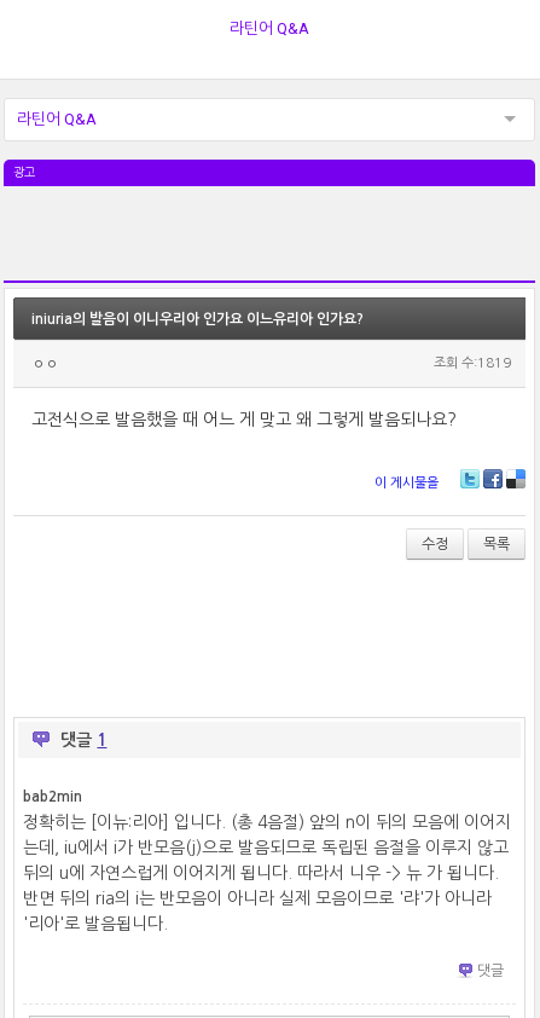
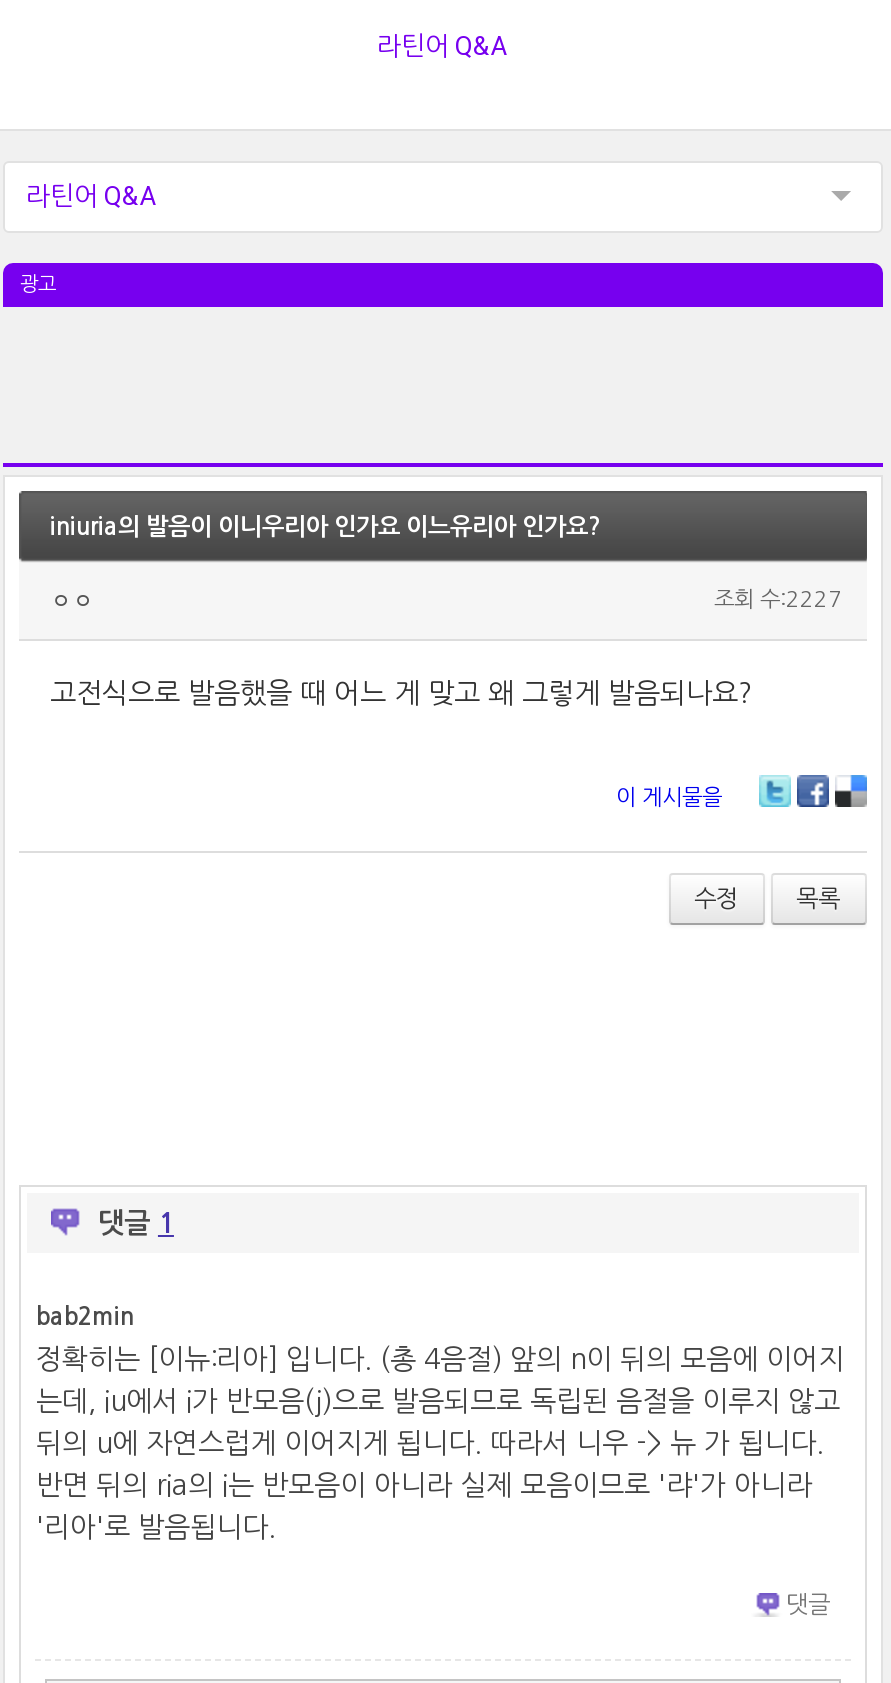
- 조회 수:1819
+ 조회 수:2227
